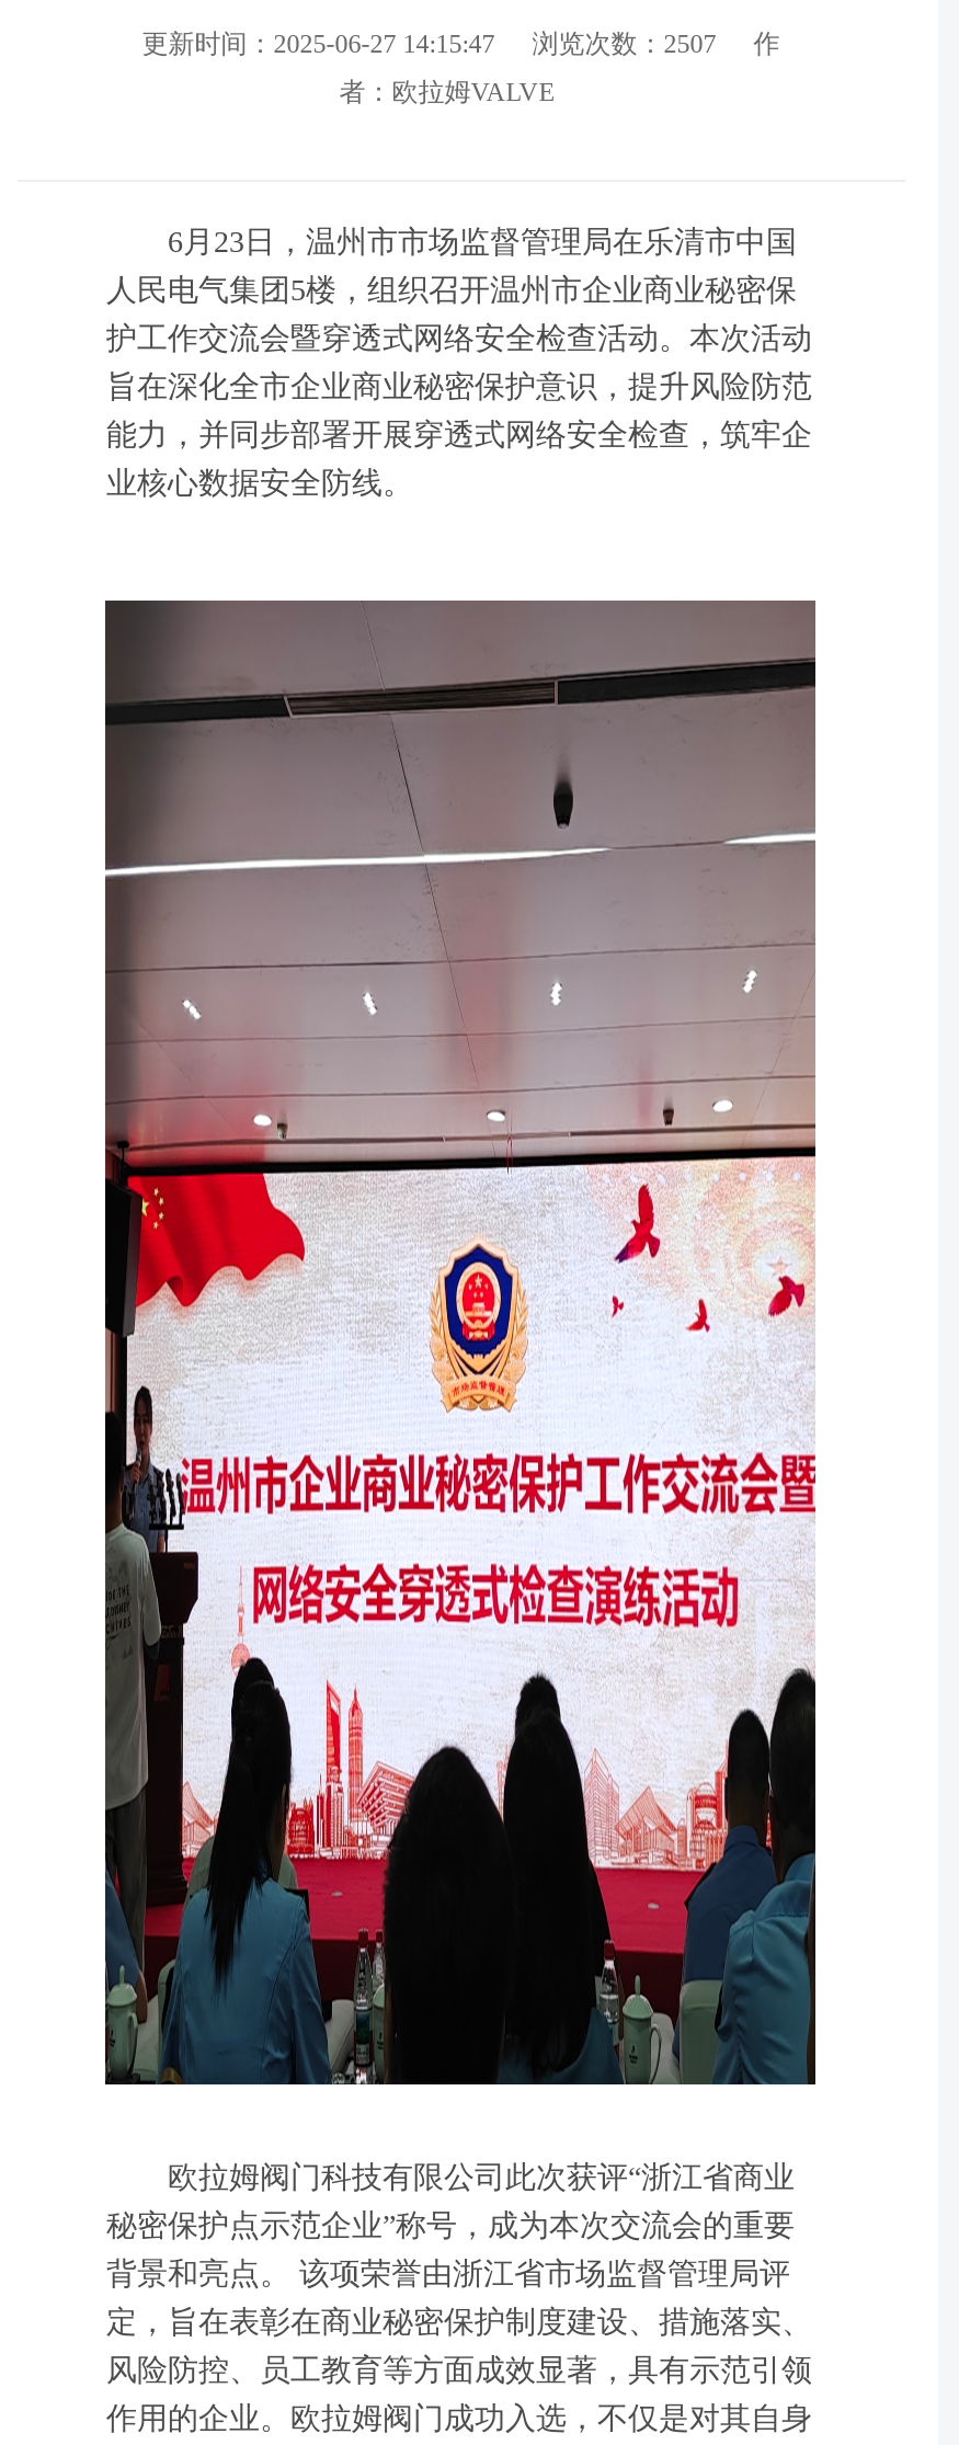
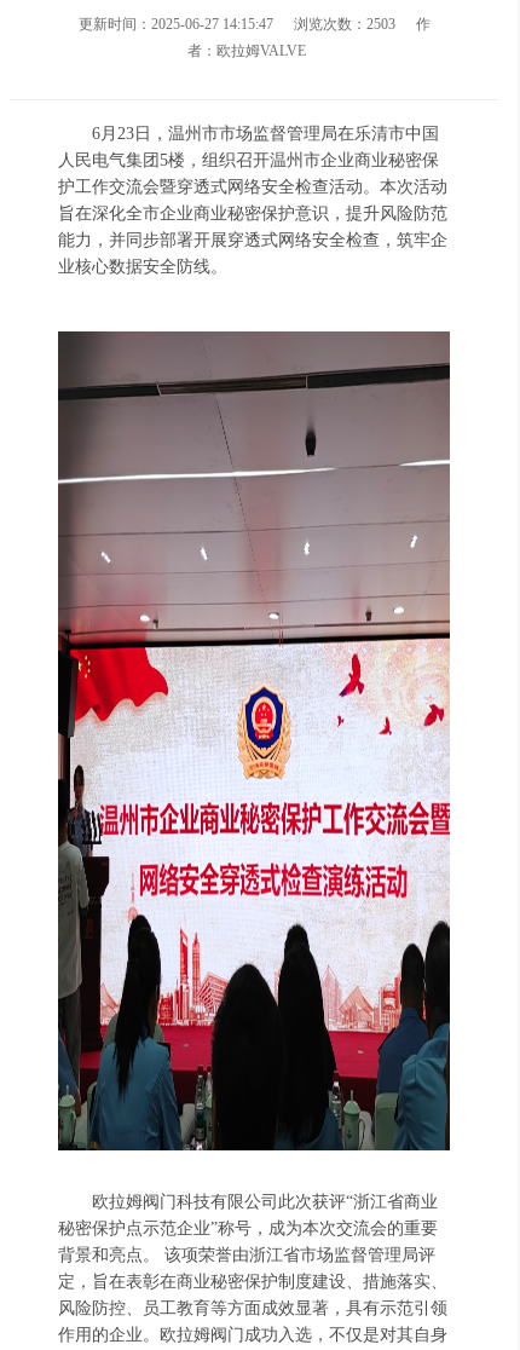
- 更新时间：2025-06-27 14:15:47 浏览次数：2507 作
+ 更新时间：2025-06-27 14:15:47 浏览次数：2503 作
